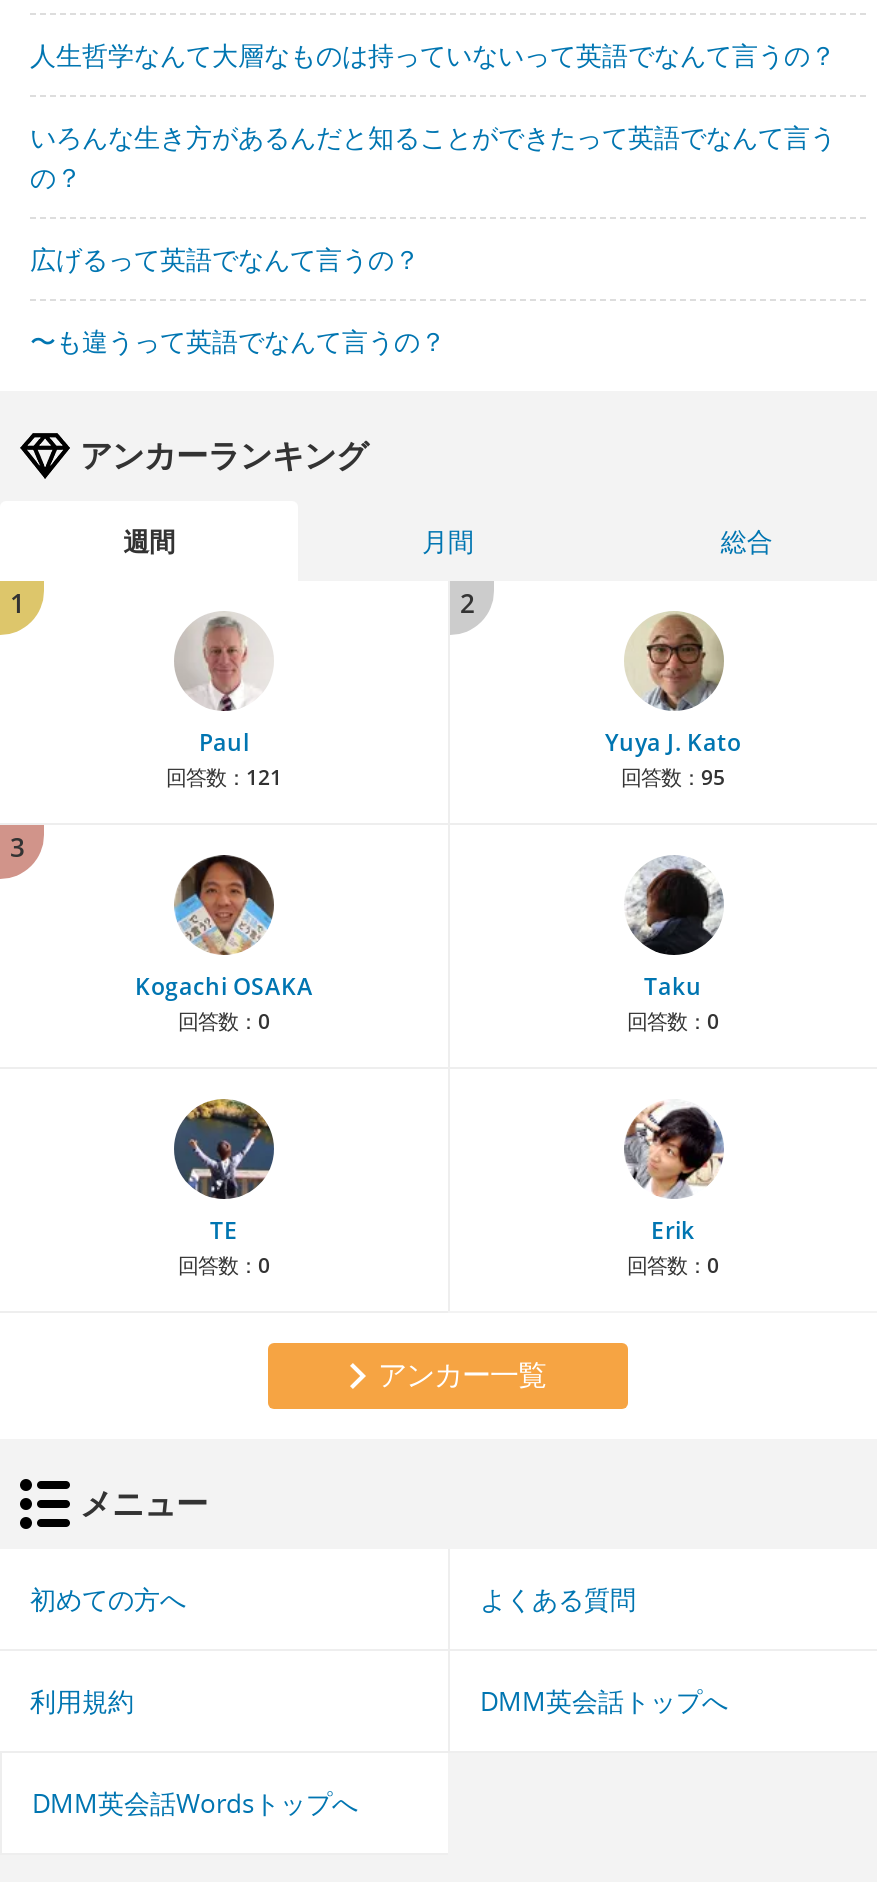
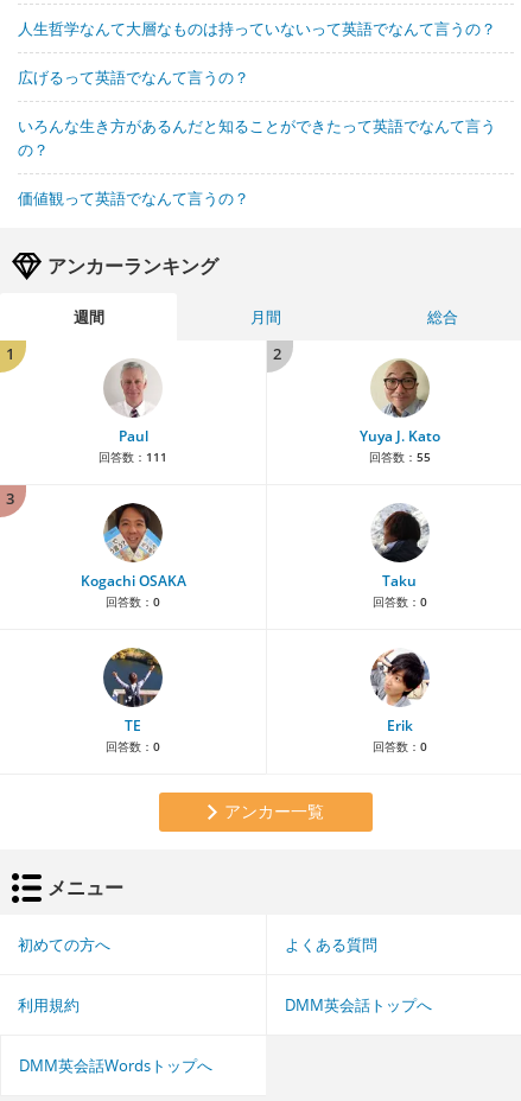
moved down: いろんな生き方があるんだと知ることができたって英語でなんて言う | の？

moved up: 広げるって英語でなんて言うの？

- 〜も違うって英語でなんて言うの？
+ 価値観って英語でなんて言うの？

- 回答数：121
+ 回答数：111

- 回答数：95
+ 回答数：55
